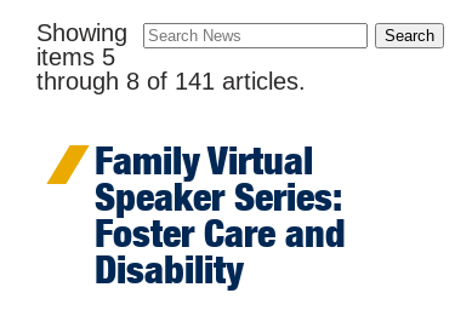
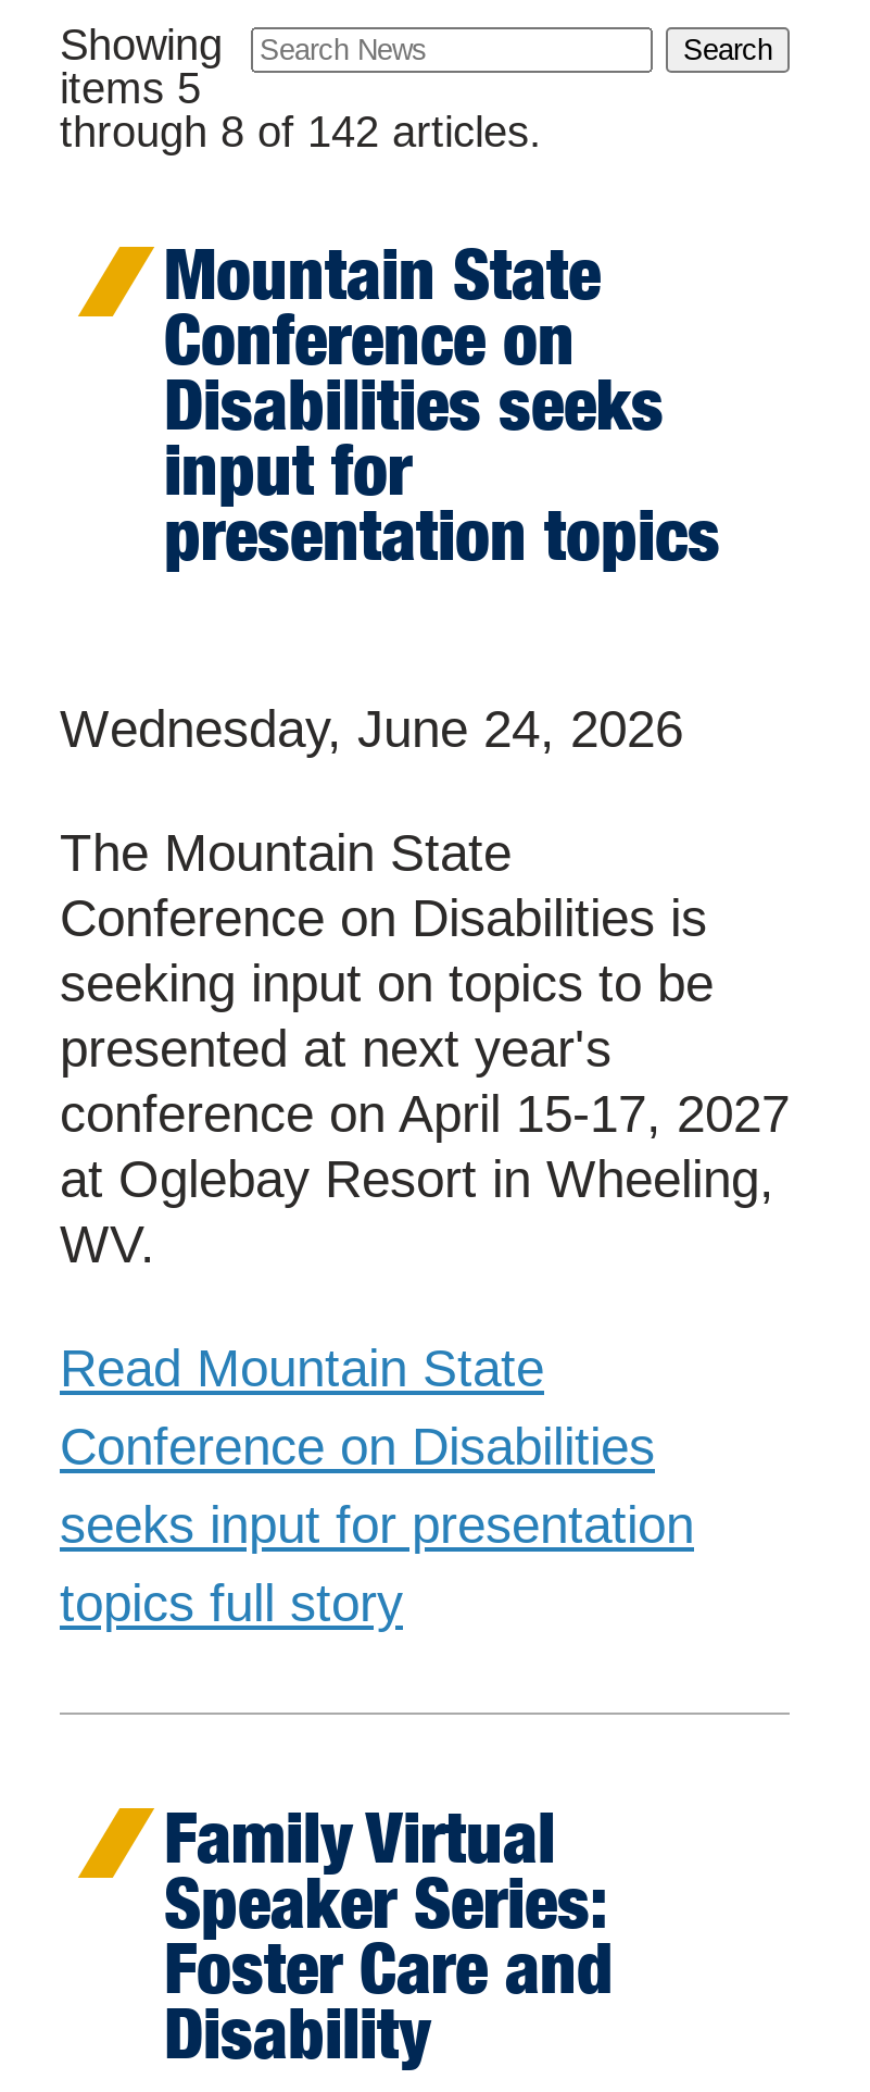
- through 8 of 141 articles.
+ through 8 of 142 articles.
+ Mountain State
+ Conference on
+ Disabilities seeks
+ input for
+ presentation topics
+ Wednesday, June 24, 2026
+ The Mountain State
+ Conference on Disabilities is
+ seeking input on topics to be
+ presented at next year's
+ conference on April 15-17, 2027
+ at Oglebay Resort in Wheeling,
+ WV.
+ Read Mountain State
+ Conference on Disabilities
+ seeks input for presentation
+ topics full story
